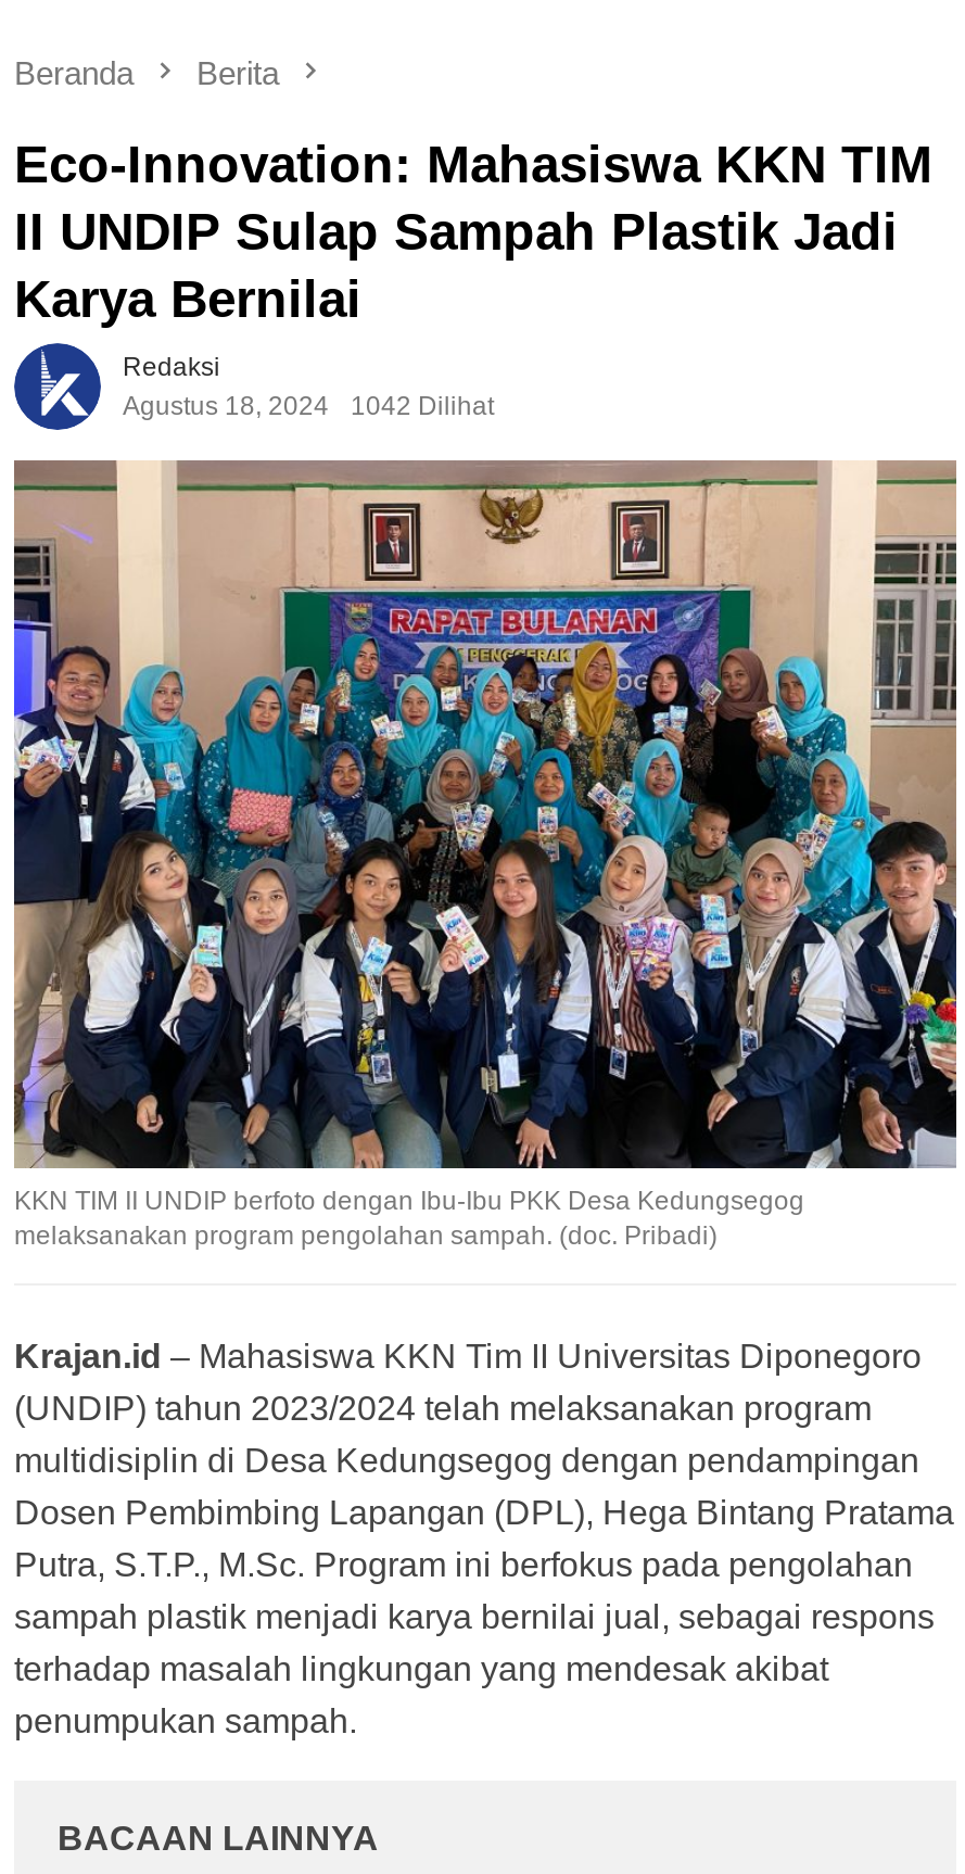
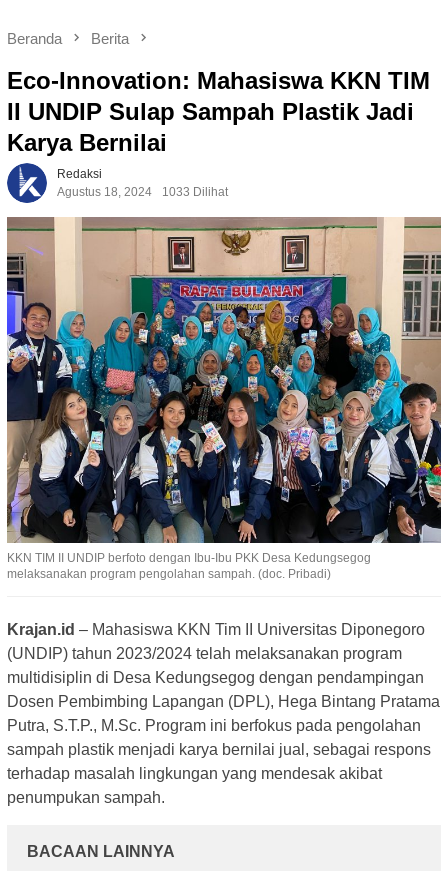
- Agustus 18, 2024 1042 Dilihat
+ Agustus 18, 2024 1033 Dilihat
